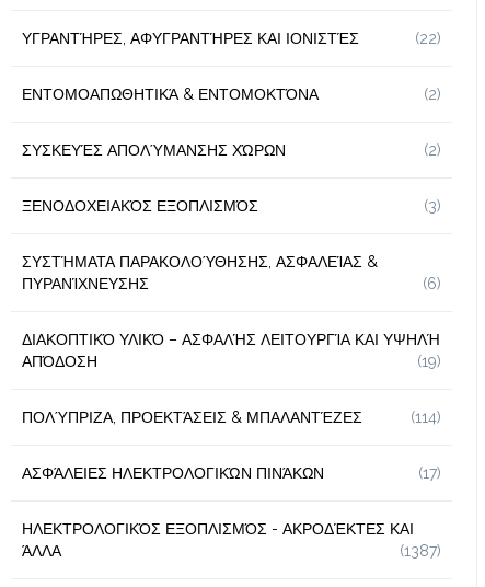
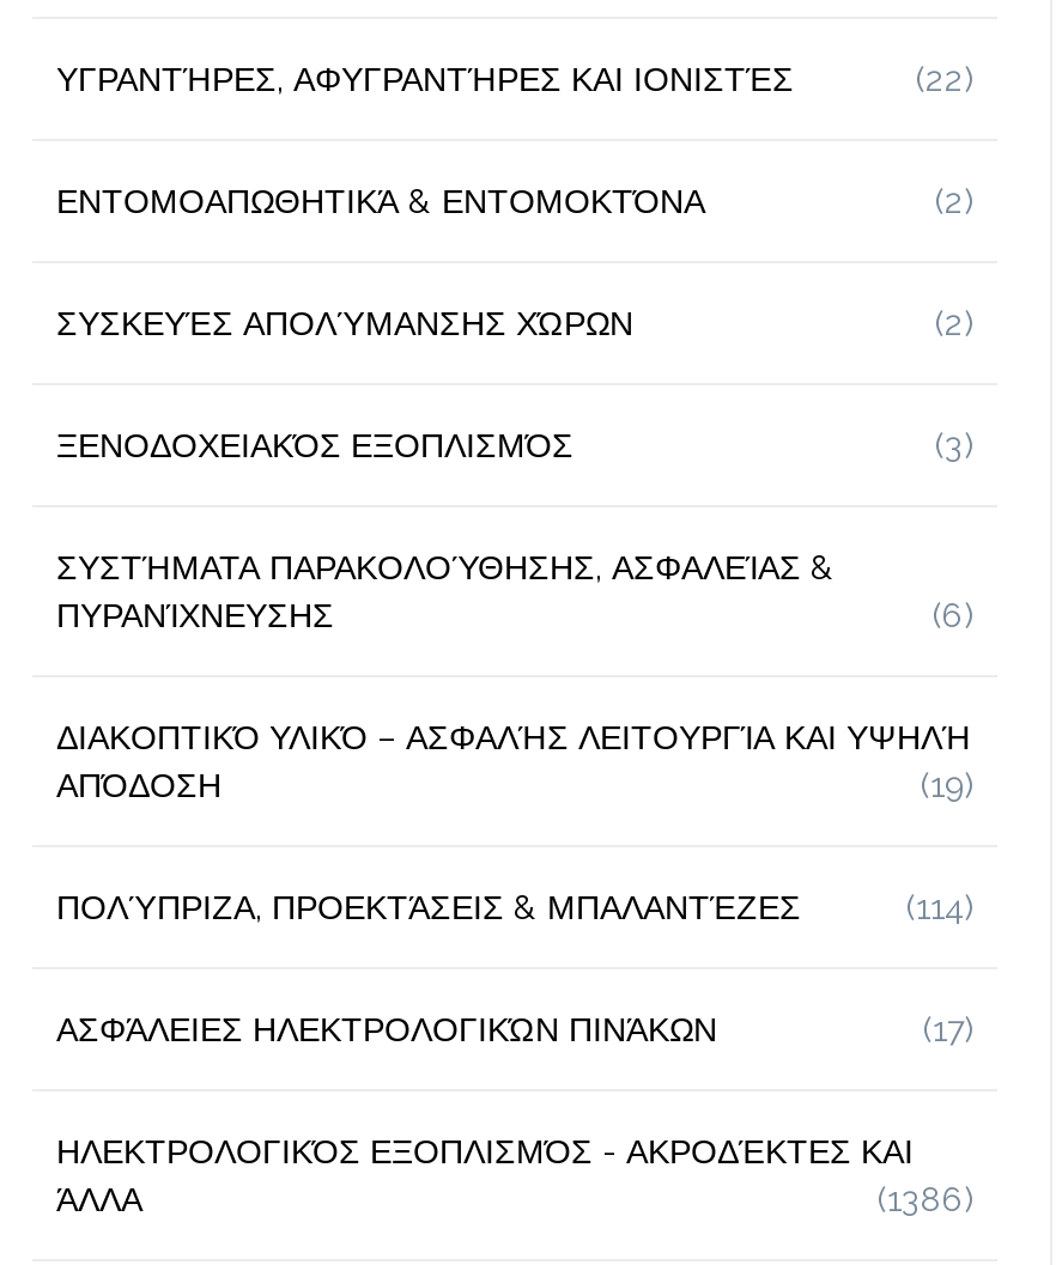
- (1387)
+ (1386)
